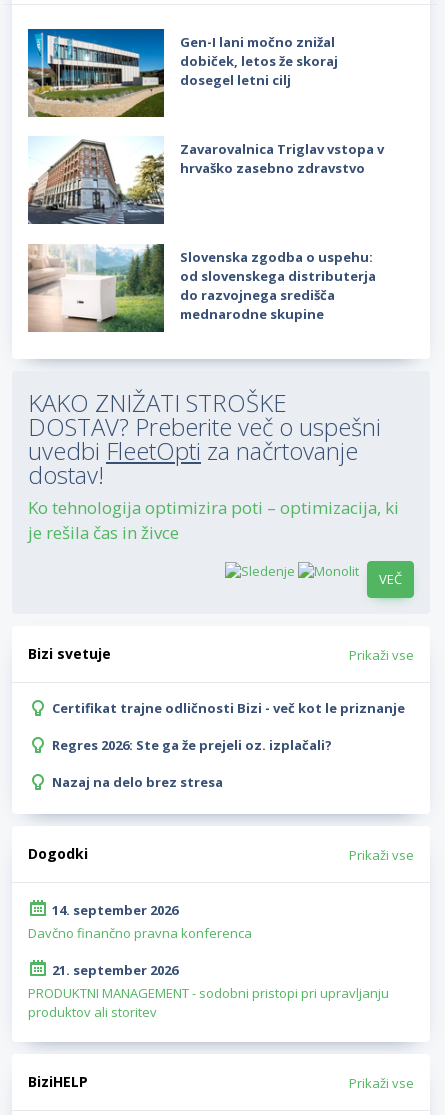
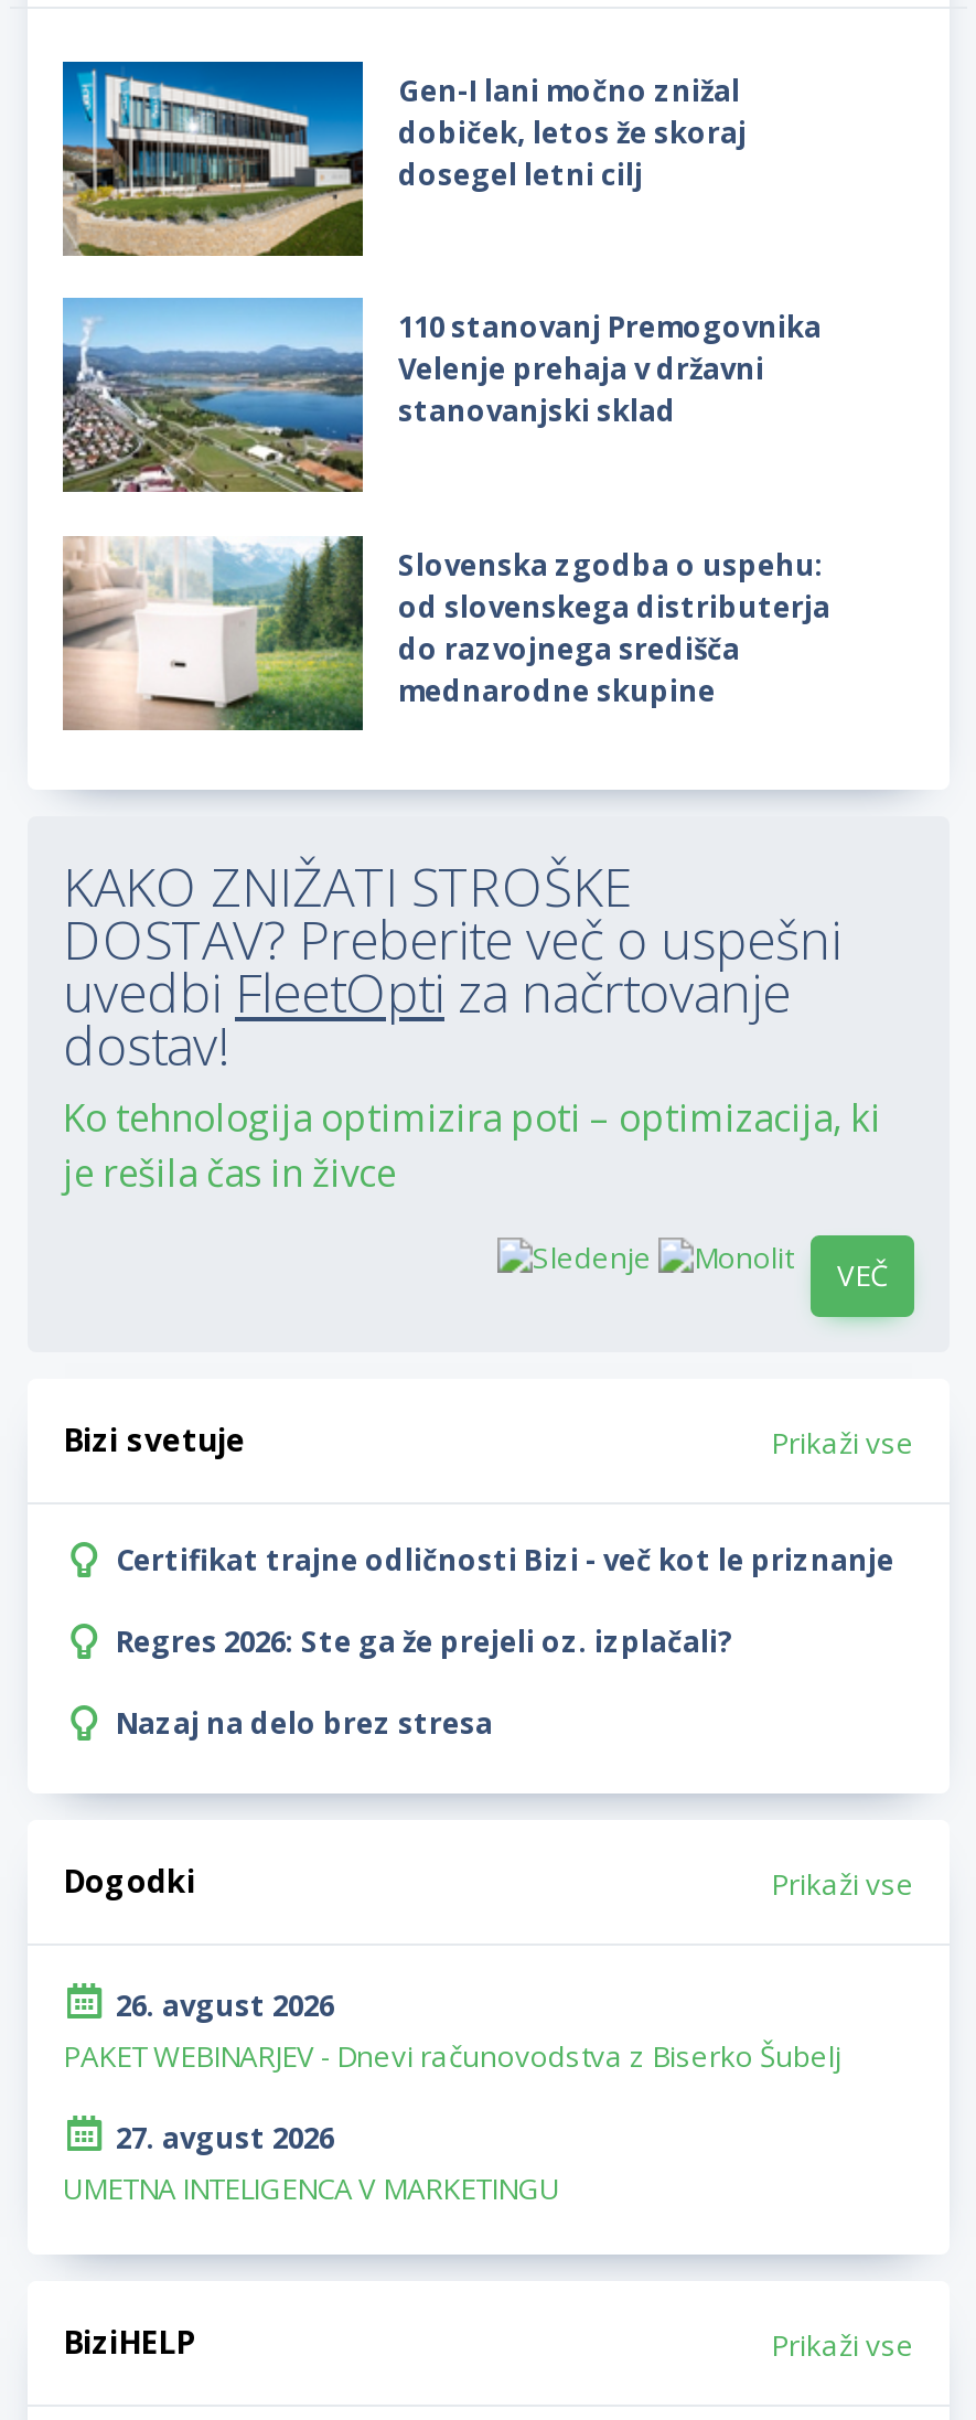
- [image]
- Zavarovalnica Triglav vstopa v
- hrvaško zasebno zdravstvo
+ [image]
+ 110 stanovanj Premogovnika
+ Velenje prehaja v državni
+ stanovanjski sklad

- 14. september 2026
- Davčno finančno pravna konferenca
+ 26. avgust 2026
+ PAKET WEBINARJEV - Dnevi računovodstva z Biserko Šubelj

- 21. september 2026
- PRODUKTNI MANAGEMENT - sodobni pristopi pri upravljanju
- produktov ali storitev
+ 27. avgust 2026
+ UMETNA INTELIGENCA V MARKETINGU
